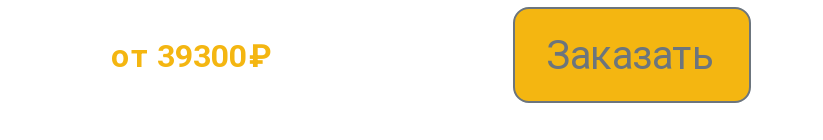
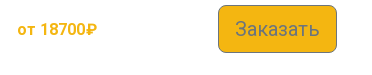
- от 39300₽
+ от 18700₽
